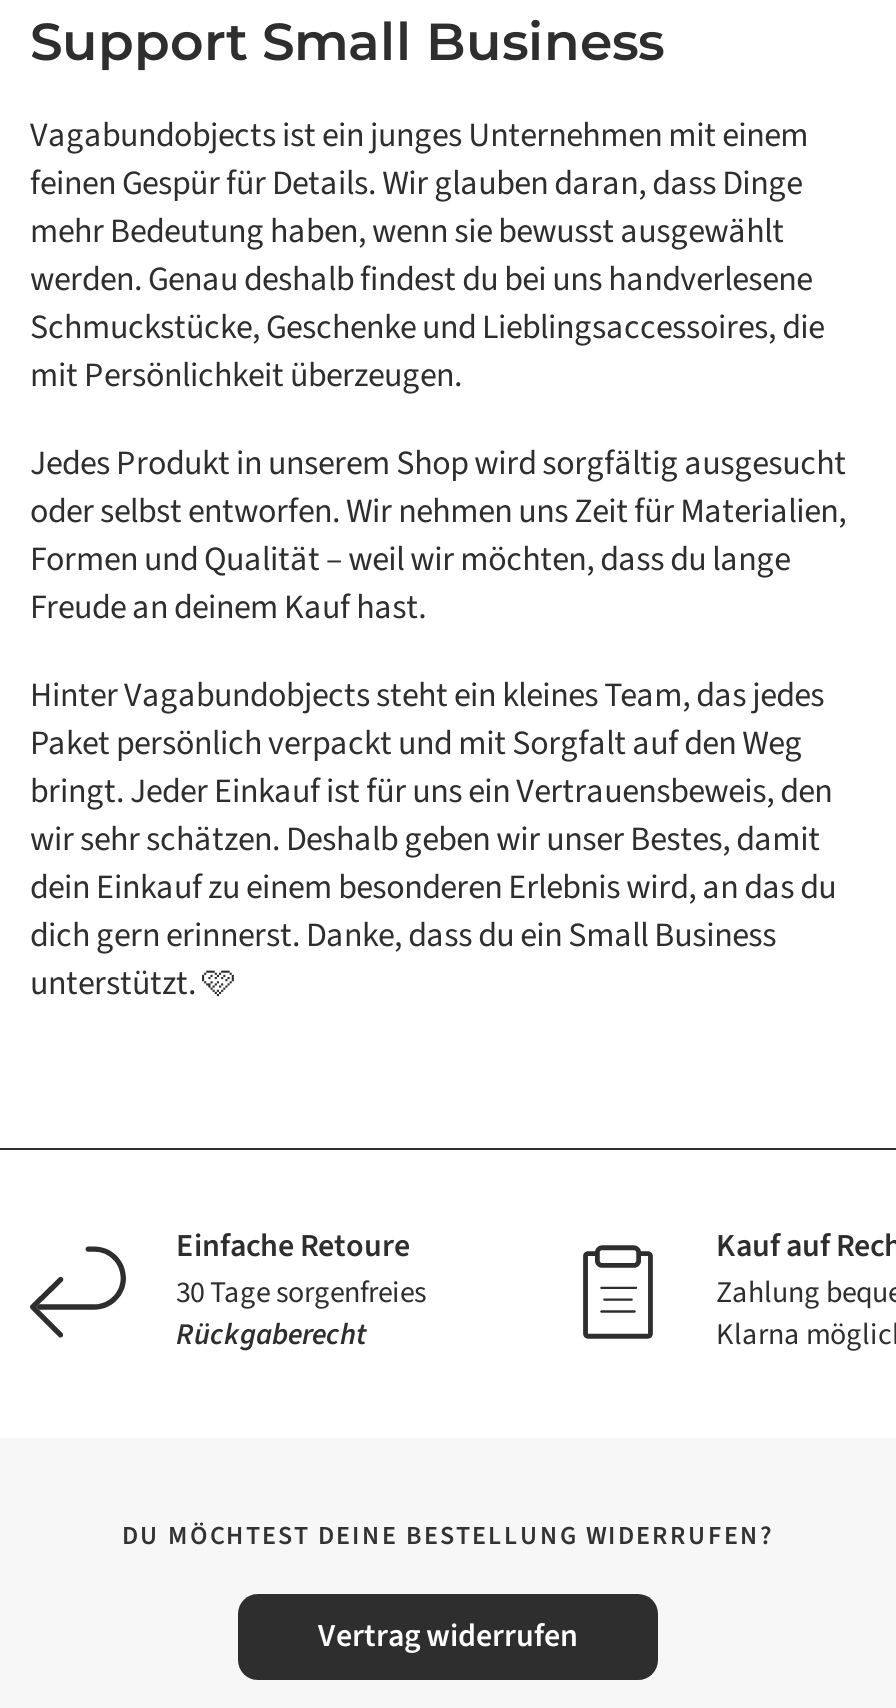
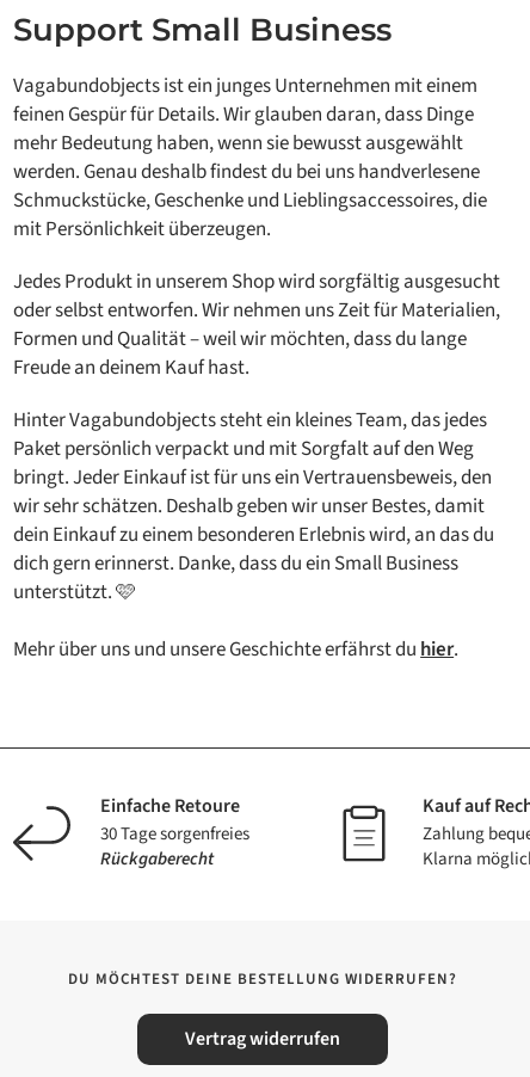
+ Mehr über uns und unsere Geschichte erfährst duhier.
